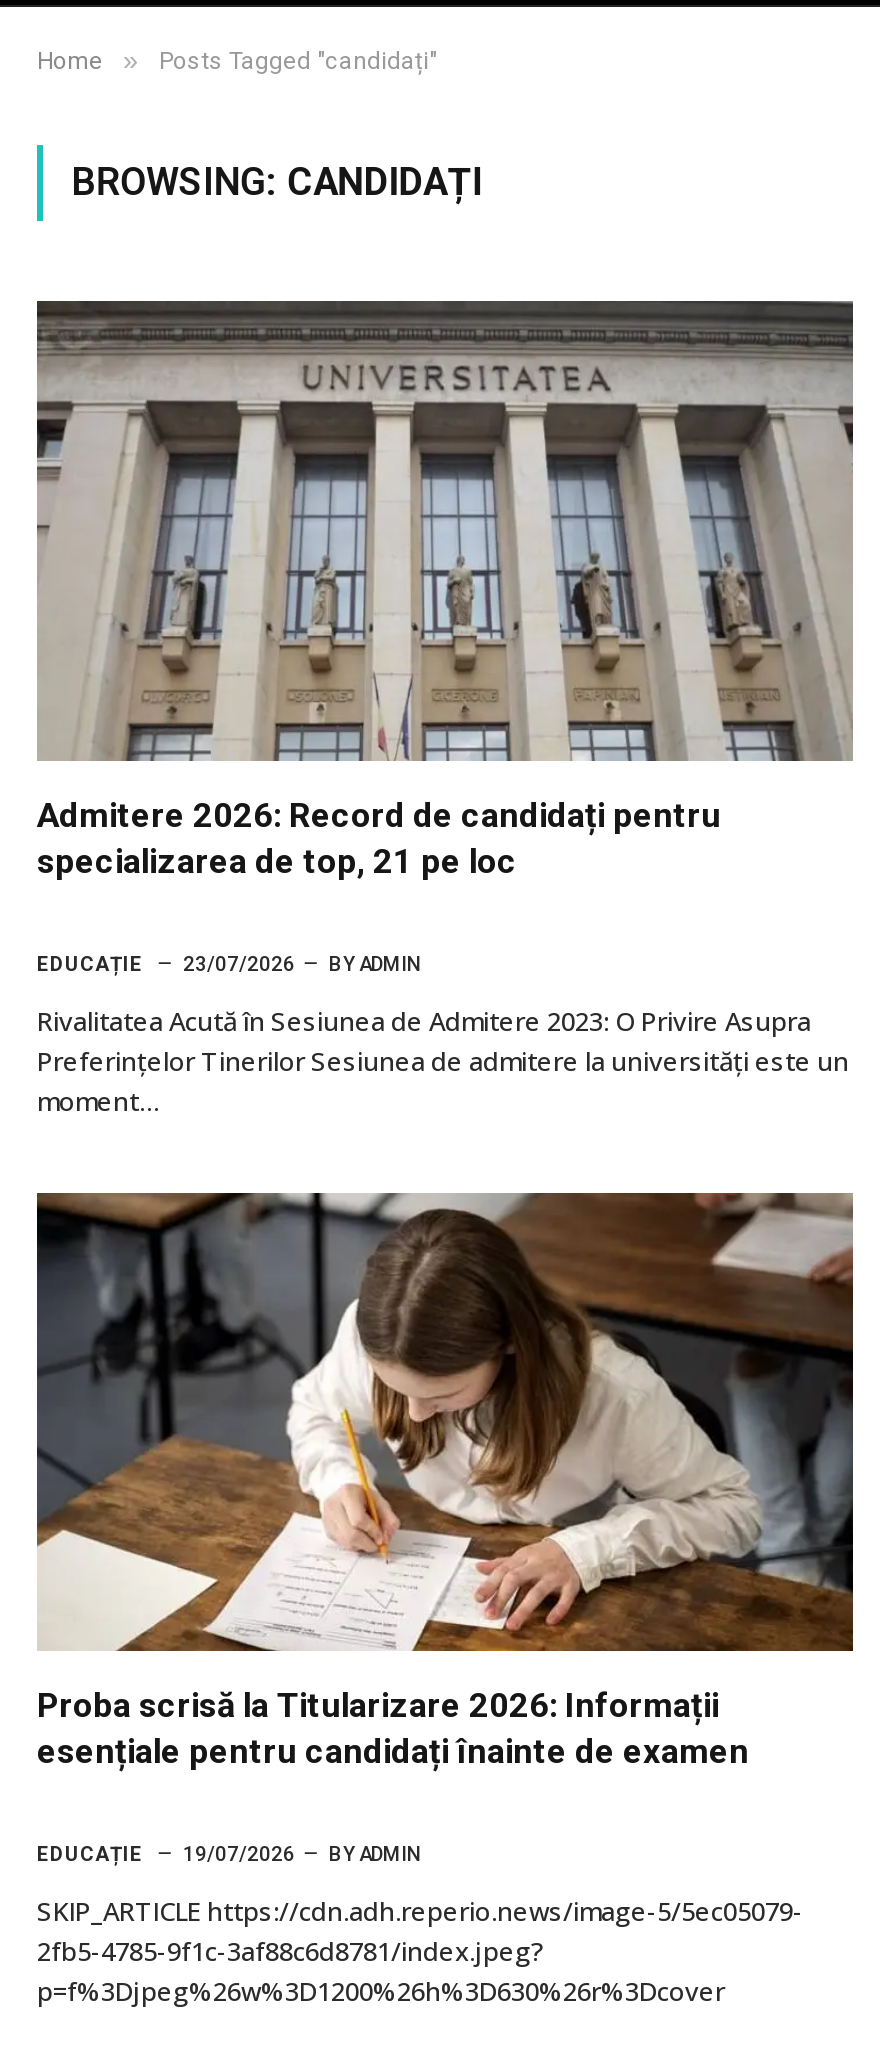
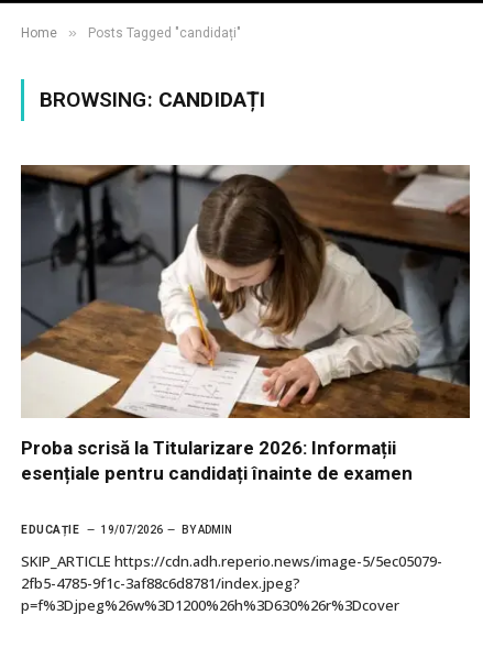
- [image]
- Admitere 2026: Record de candidați pentru
- specializarea de top, 21 pe loc
- EDUCAȚIE
- 23/07/2026
- BY ADMIN
- Rivalitatea Acută în Sesiunea de Admitere 2023: O Privire Asupra
- Preferințelor Tinerilor Sesiunea de admitere la universități este un
- moment…
